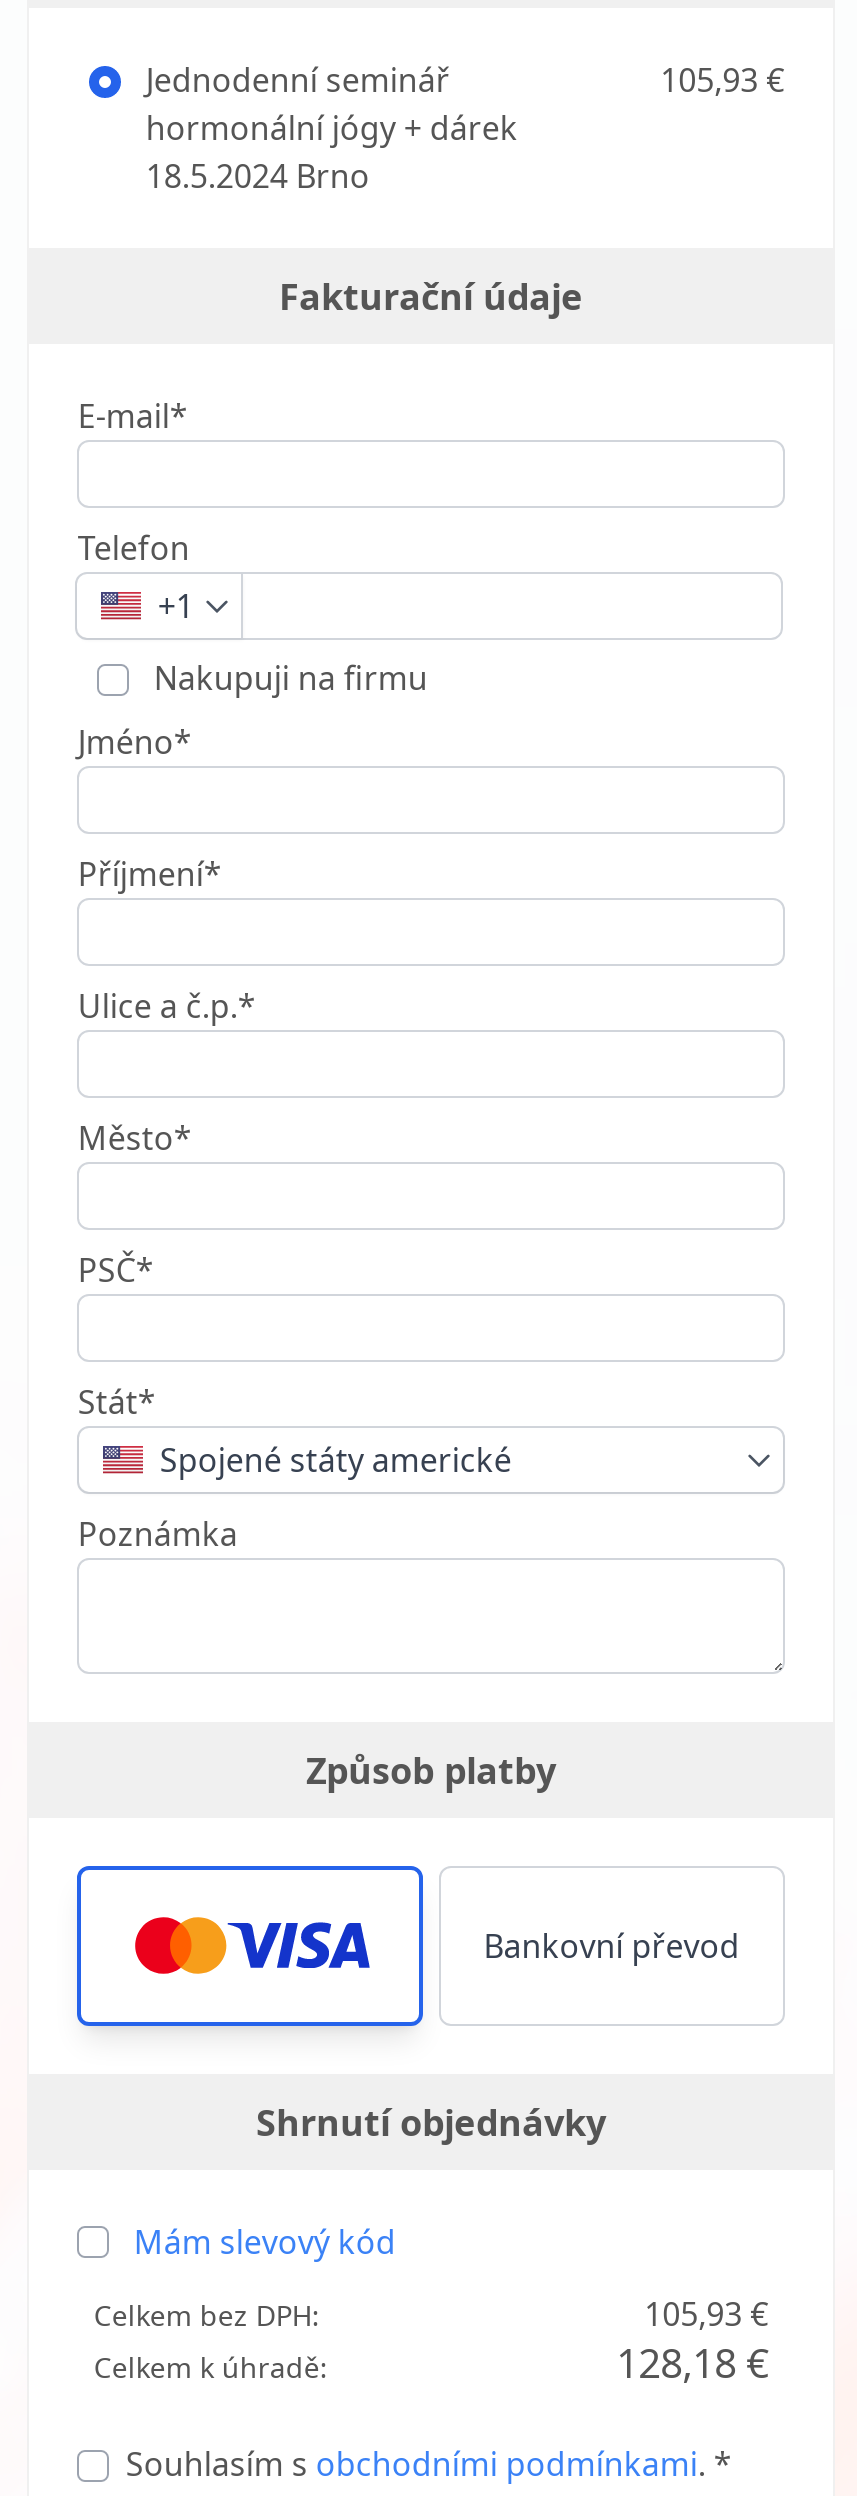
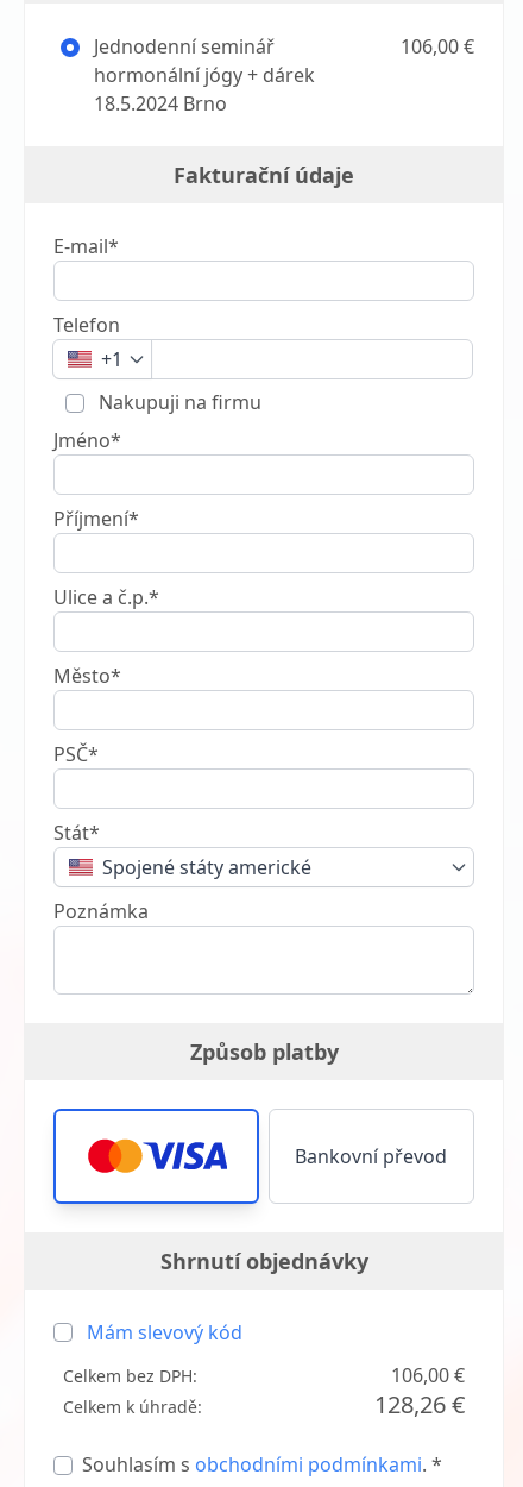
- 105,93 €
+ 106,00 €

- 105,93 €
+ 106,00 €

- 128,18 €
+ 128,26 €
